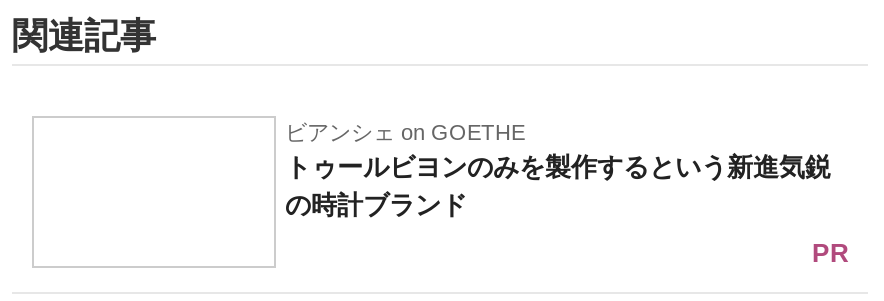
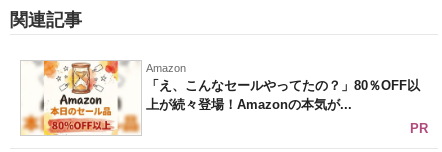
+ [image]

- ビアンシェ on GOETHE
- トゥールビヨンのみを製作するという新進気鋭
- の時計ブランド
+ Amazon
+ 「え、こんなセールやってたの？」80％OFF以
+ 上が続々登場！Amazonの本気が...
